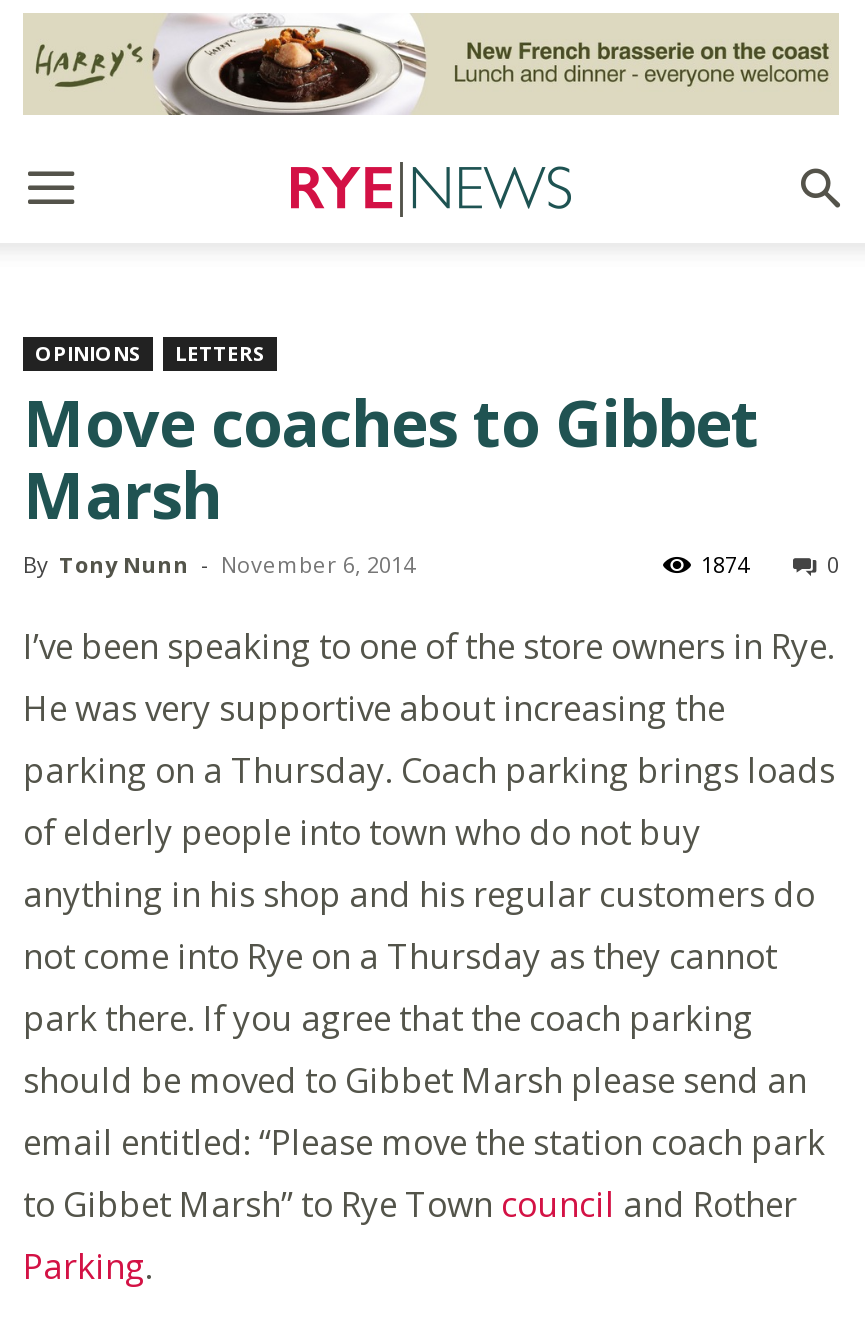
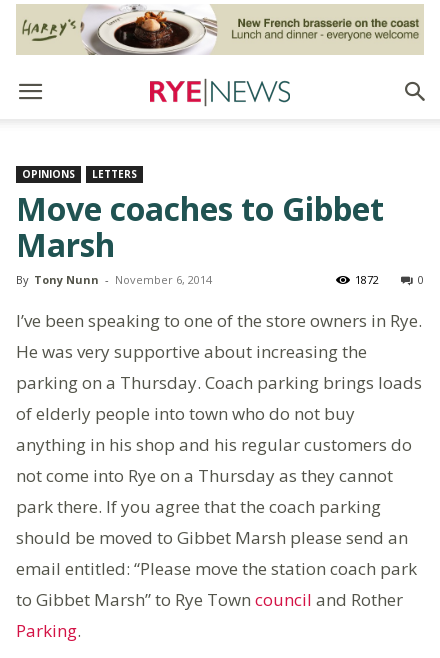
- 1874
+ 1872
